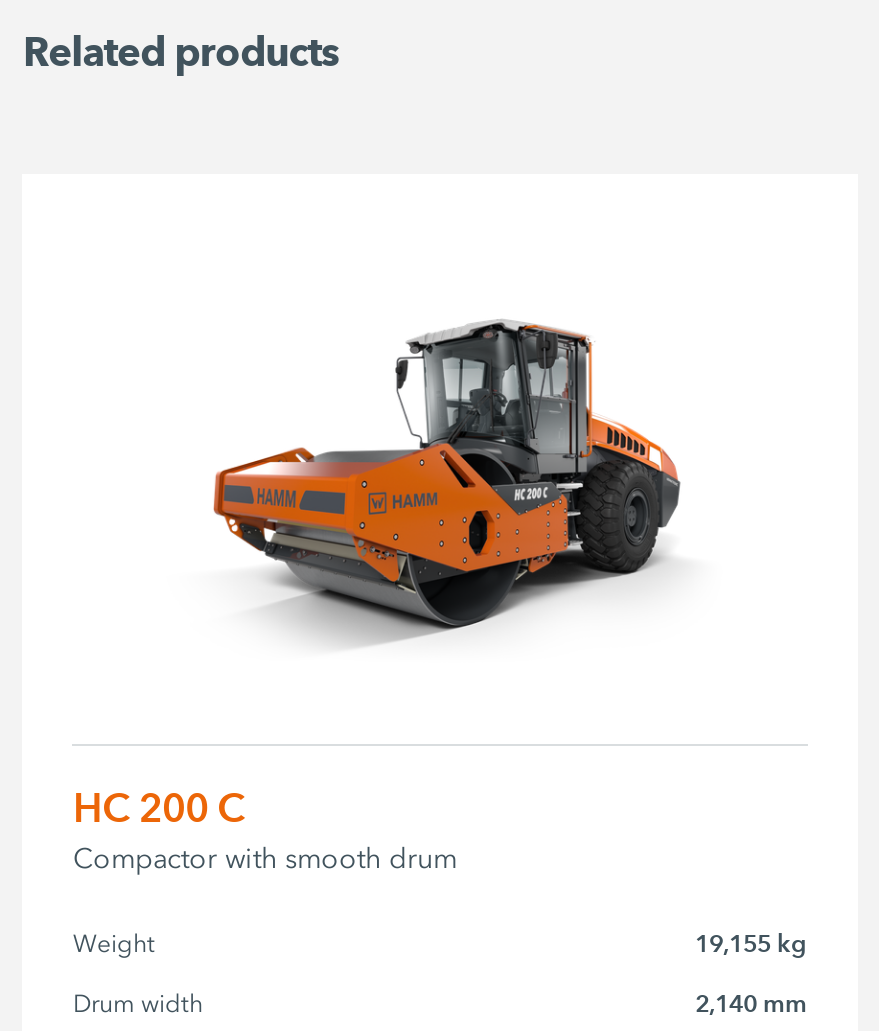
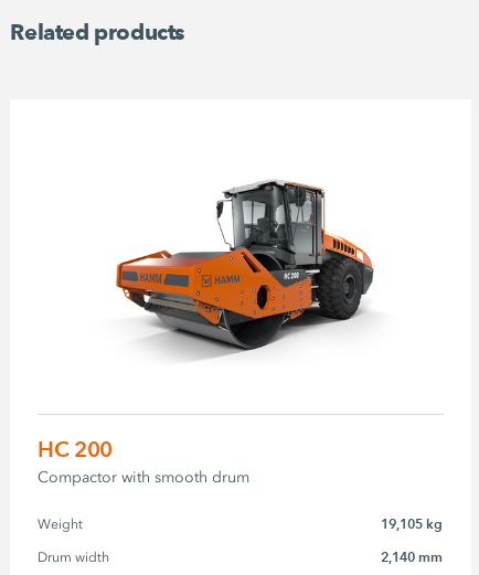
- HC 200 C
+ HC 200

- 19,155 kg
+ 19,105 kg
